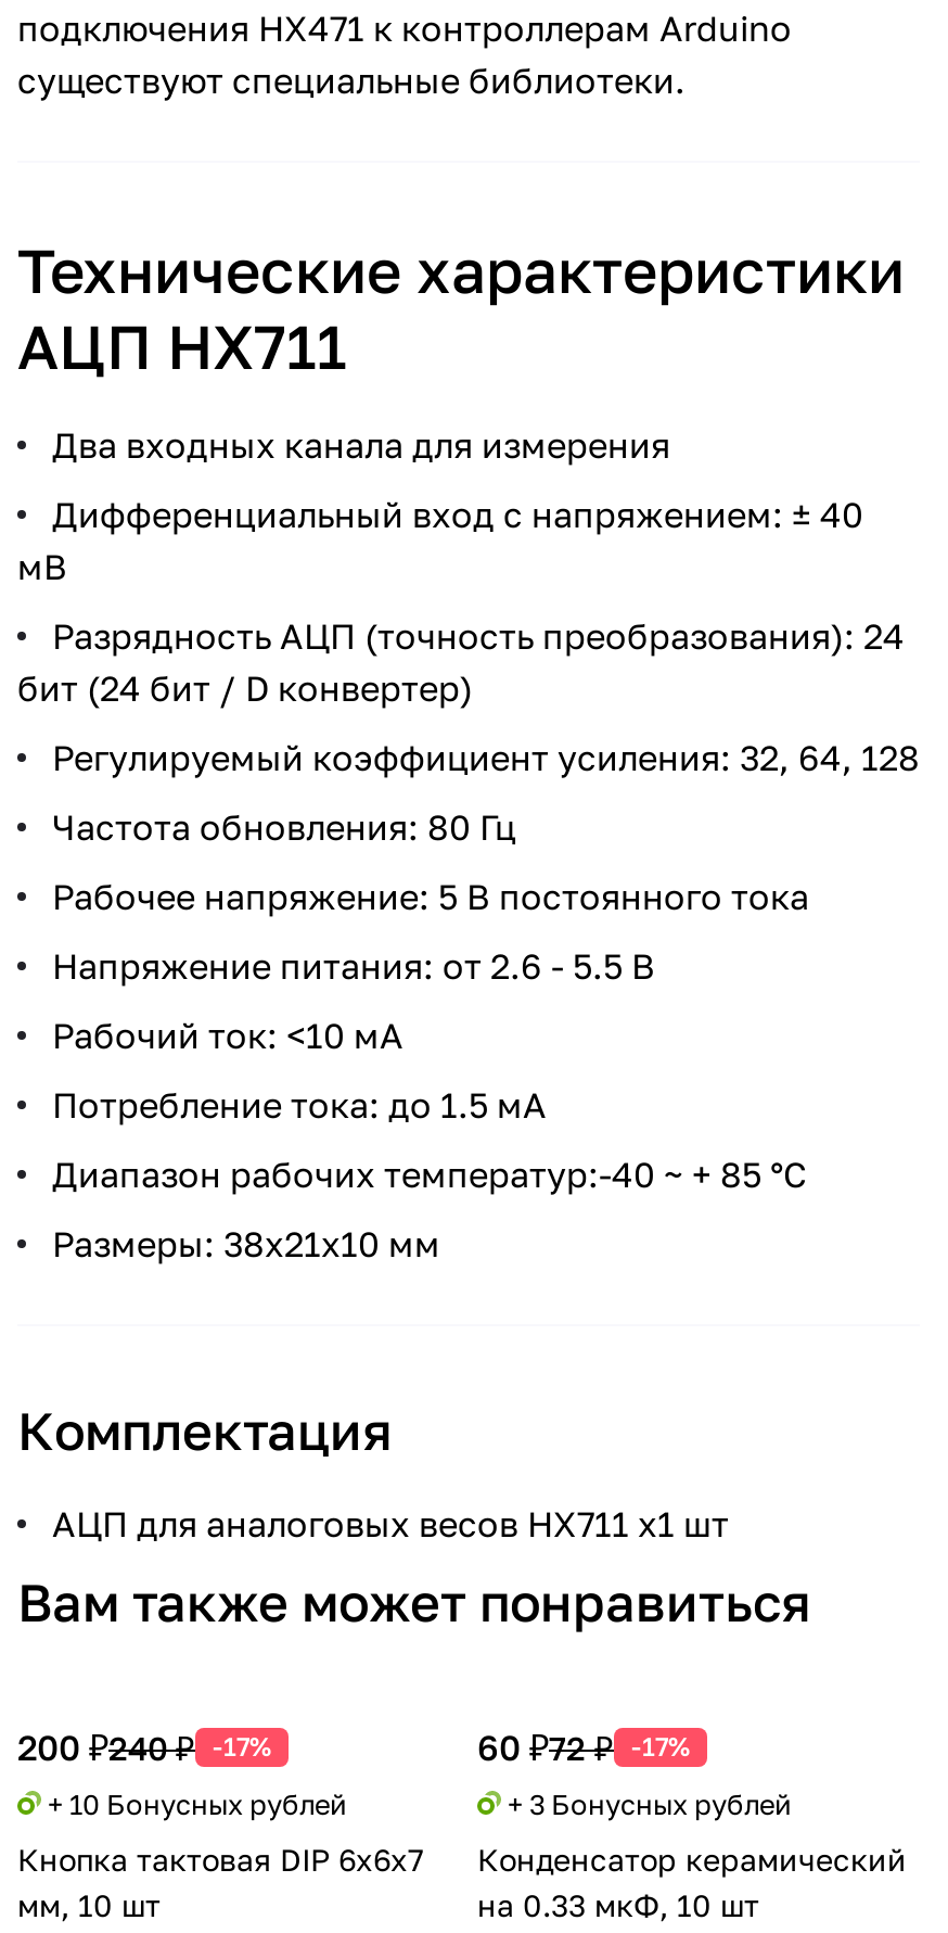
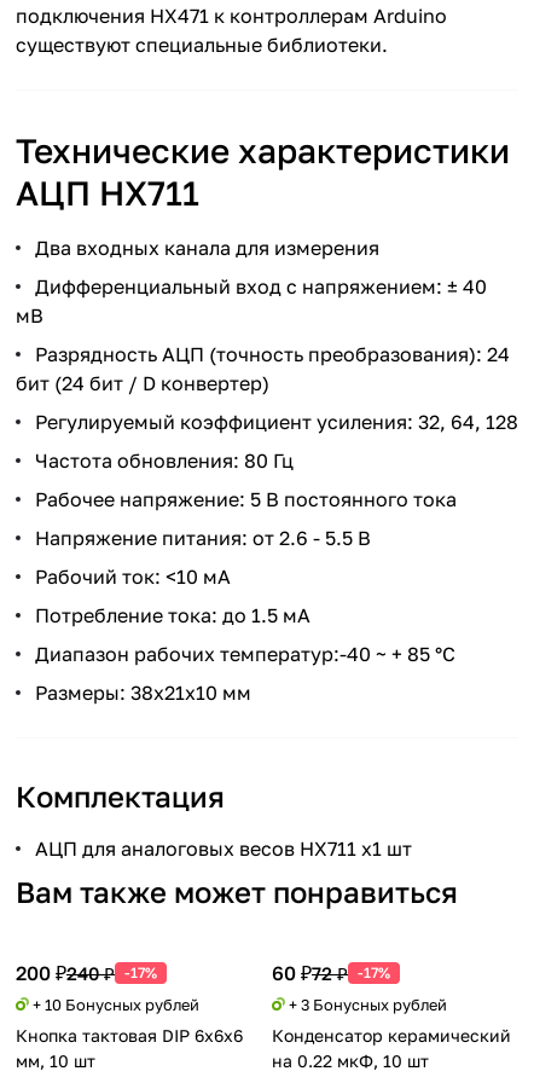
- Кнопка тактовая DIP 6x6x7
+ Кнопка тактовая DIP 6x6x6

- на 0.33 мкФ, 10 шт
+ на 0.22 мкФ, 10 шт
